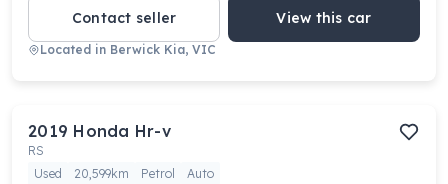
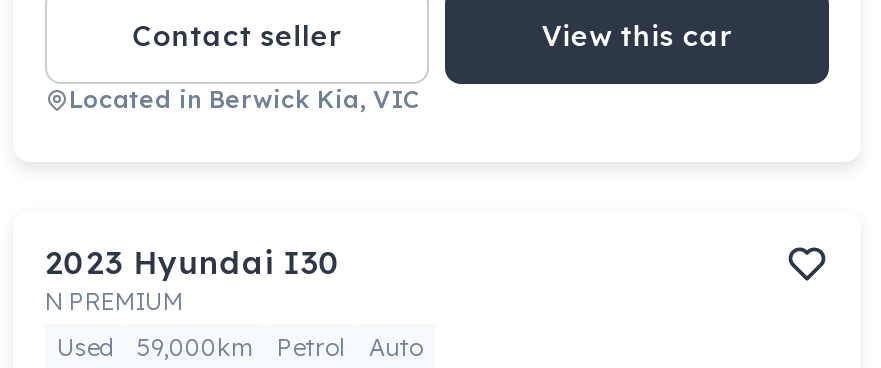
- 2019 Honda Hr-v
- RS
+ 2023 Hyundai I30
+ N PREMIUM

- Used 20,599km Petrol Auto
+ Used 59,000km Petrol Auto
